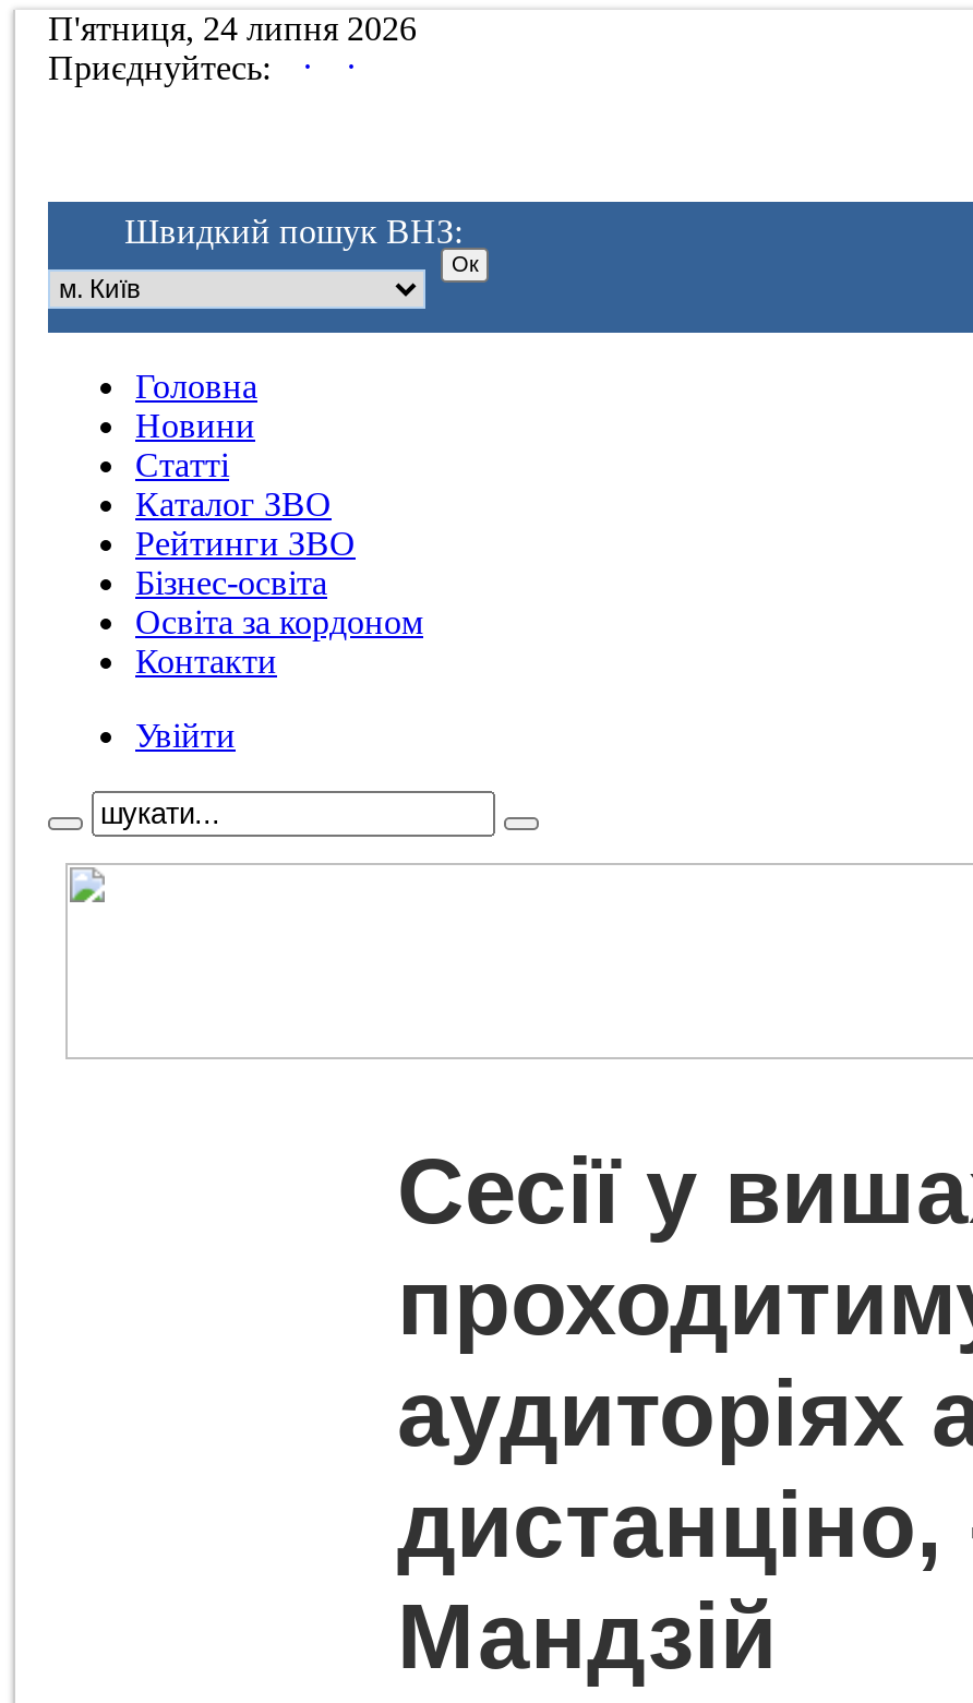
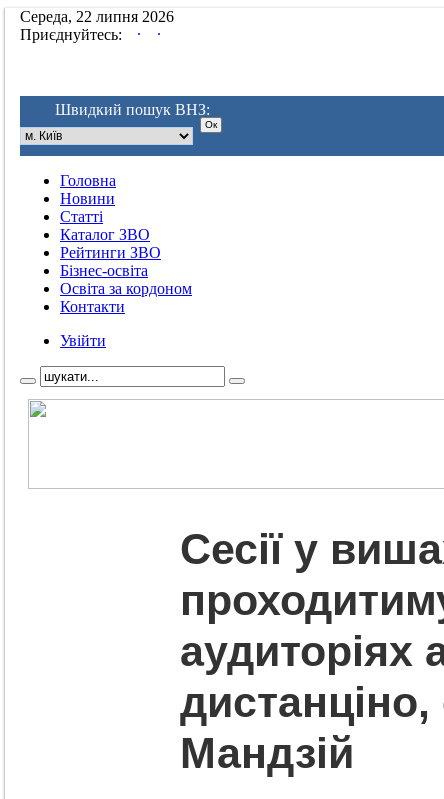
- П'ятниця, 24 липня 2026
+ Середа, 22 липня 2026
